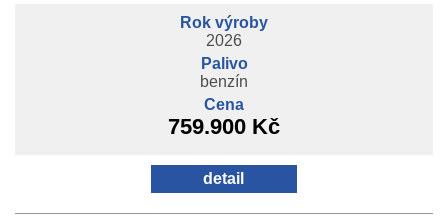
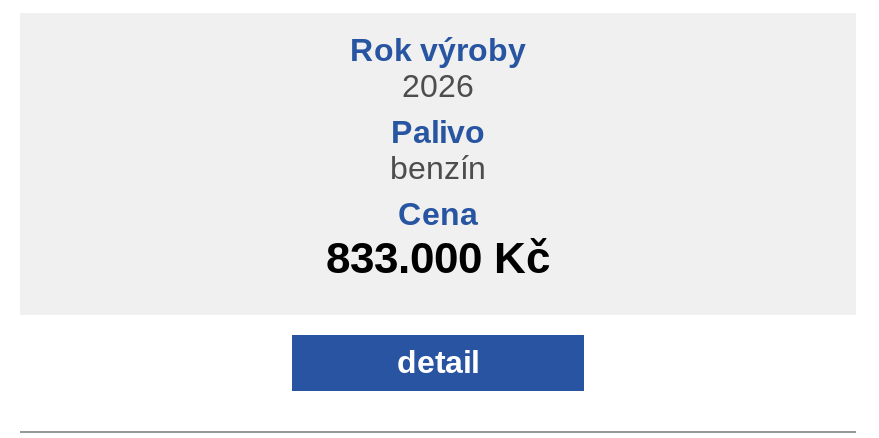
- 759.900 Kč
+ 833.000 Kč
